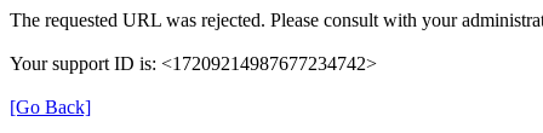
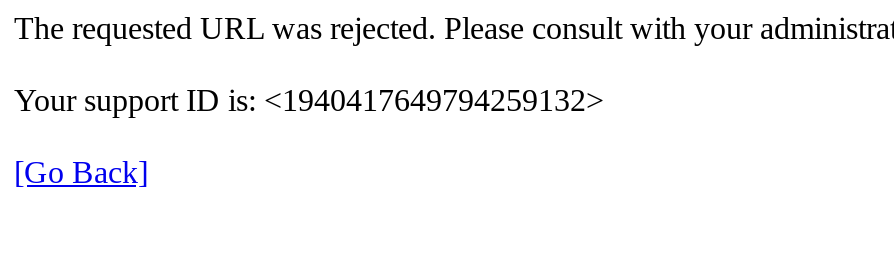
- Your support ID is: <17209214987677234742>
+ Your support ID is: <1940417649794259132>
